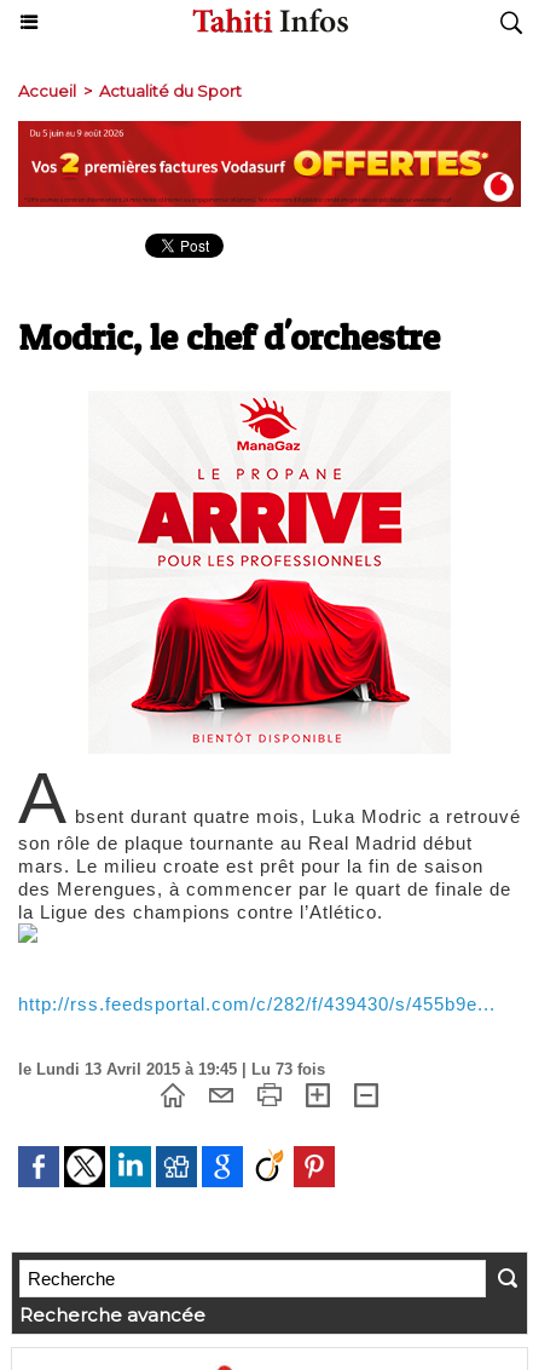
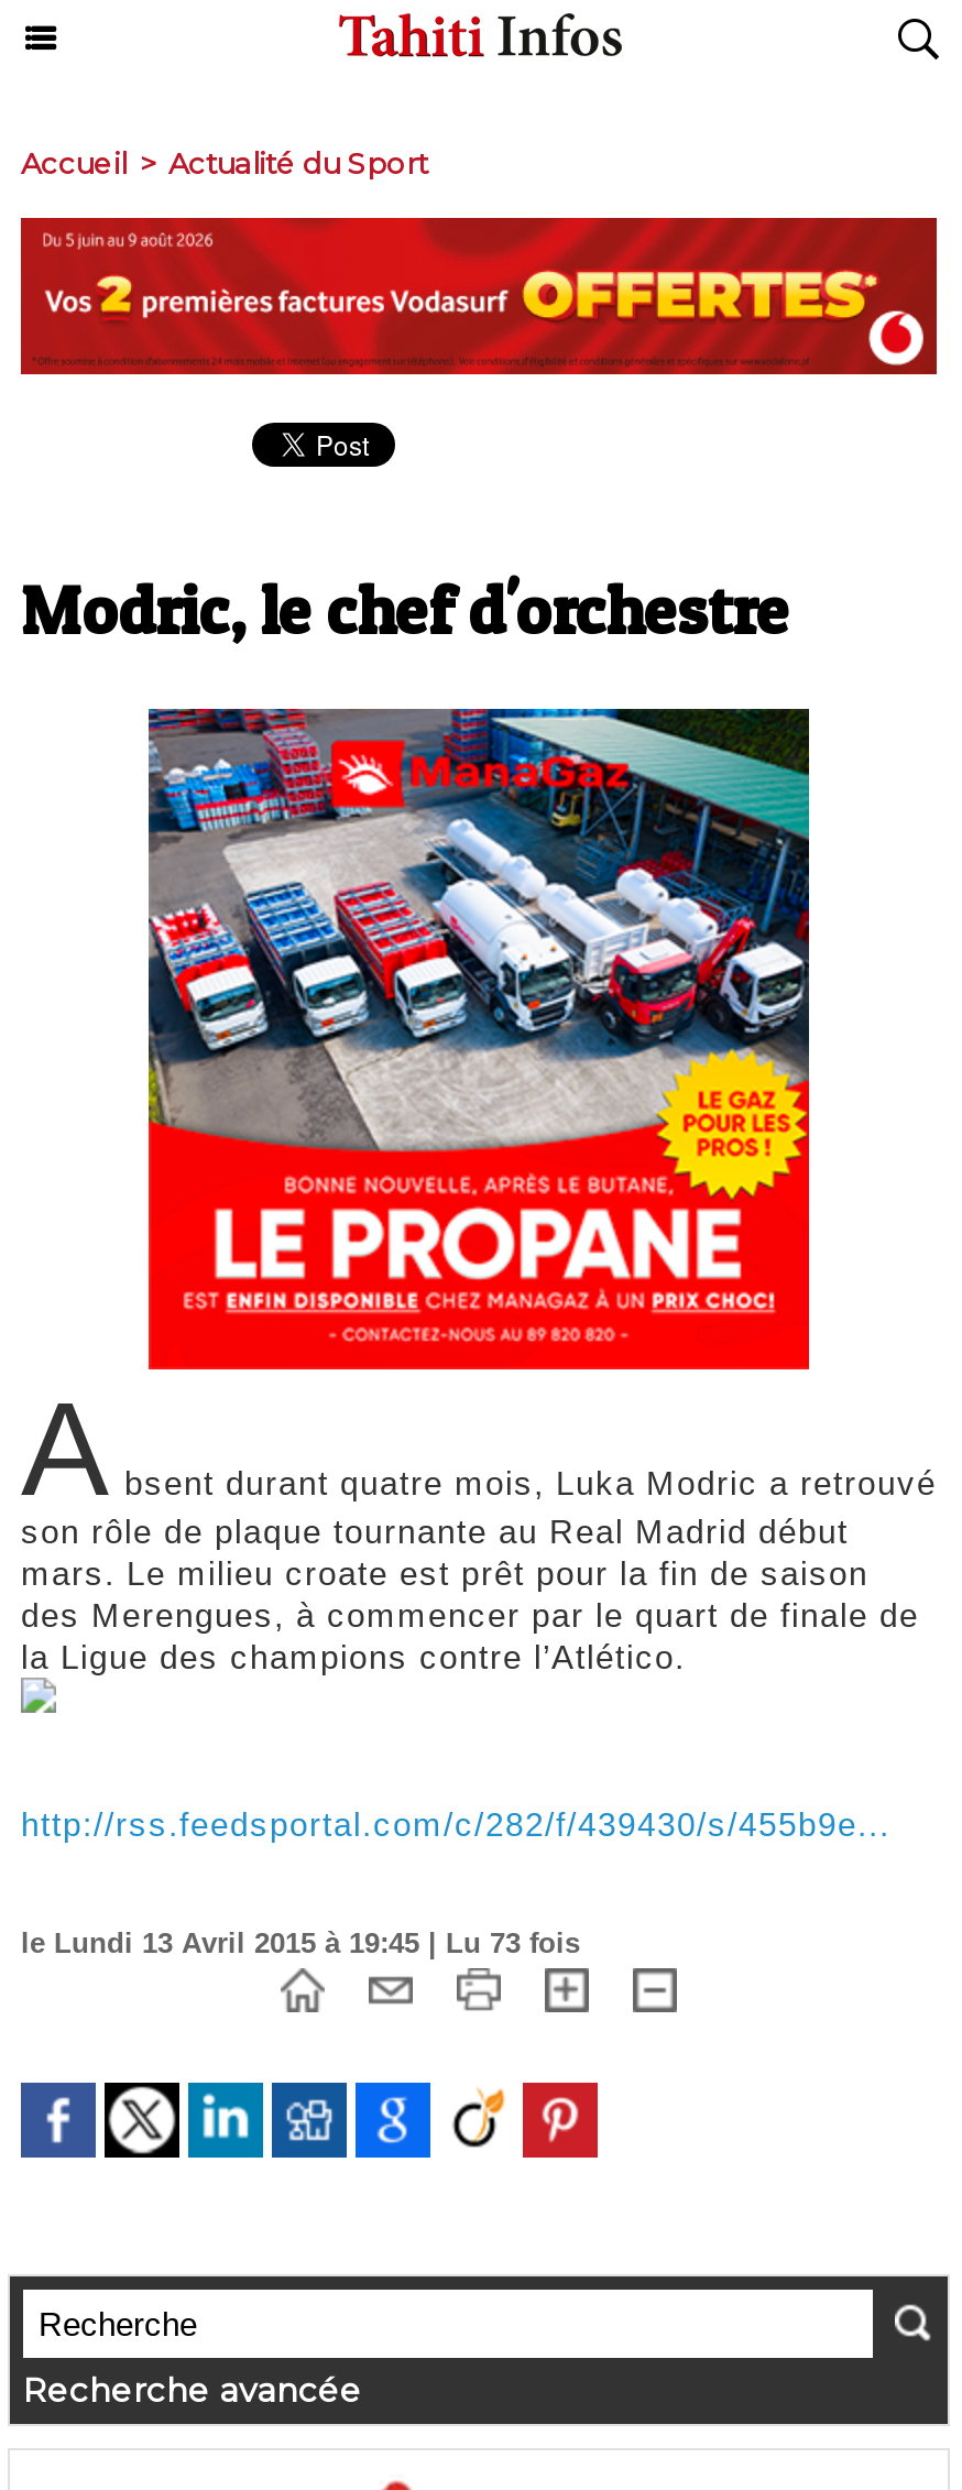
- [image]
+ [image]
